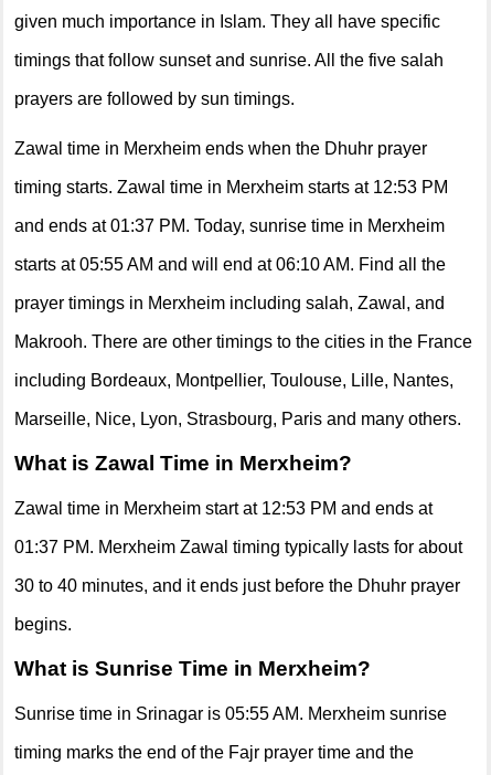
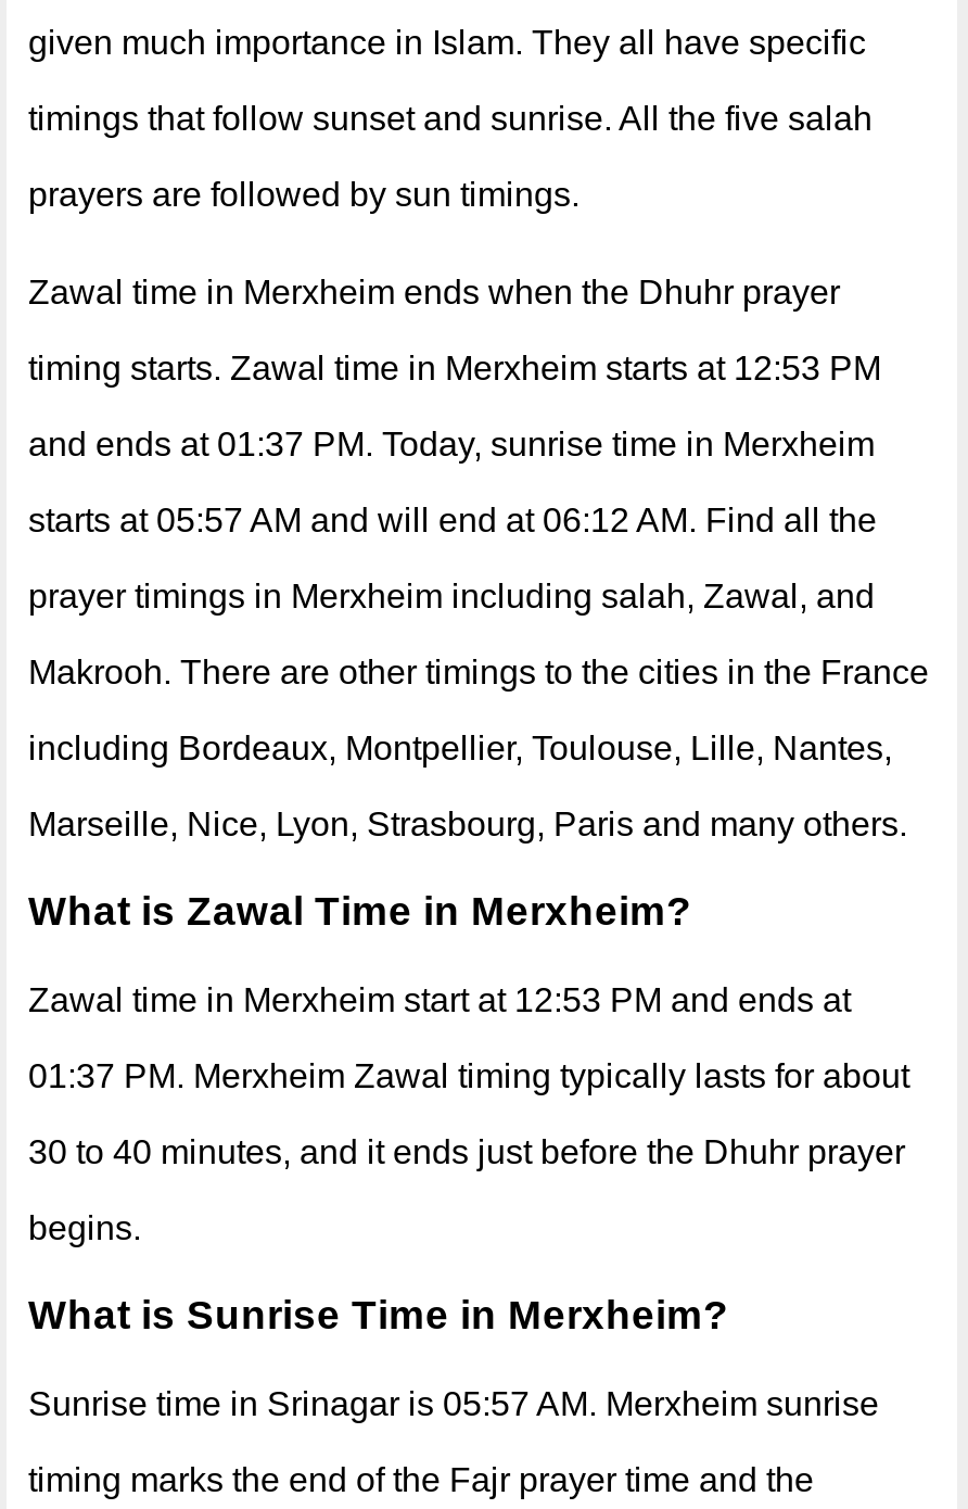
- starts at 05:55 AM and will end at 06:10 AM. Find all the
+ starts at 05:57 AM and will end at 06:12 AM. Find all the

- Sunrise time in Srinagar is 05:55 AM. Merxheim sunrise
+ Sunrise time in Srinagar is 05:57 AM. Merxheim sunrise
